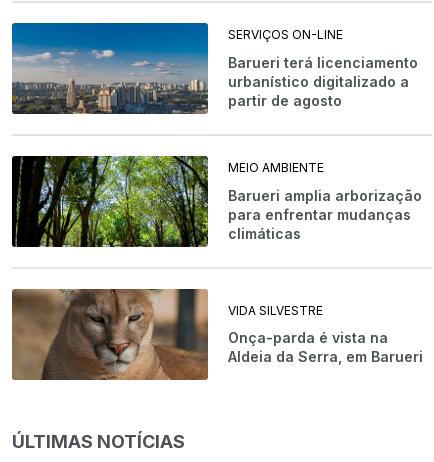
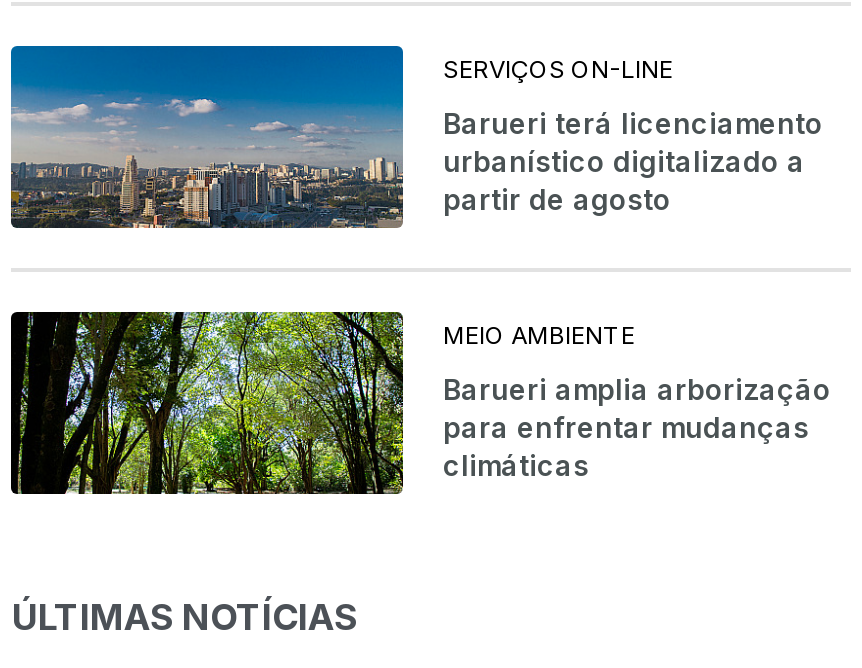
- [image]
- VIDA SILVESTRE
- Onça-parda é vista na
- Aldeia da Serra, em Barueri
